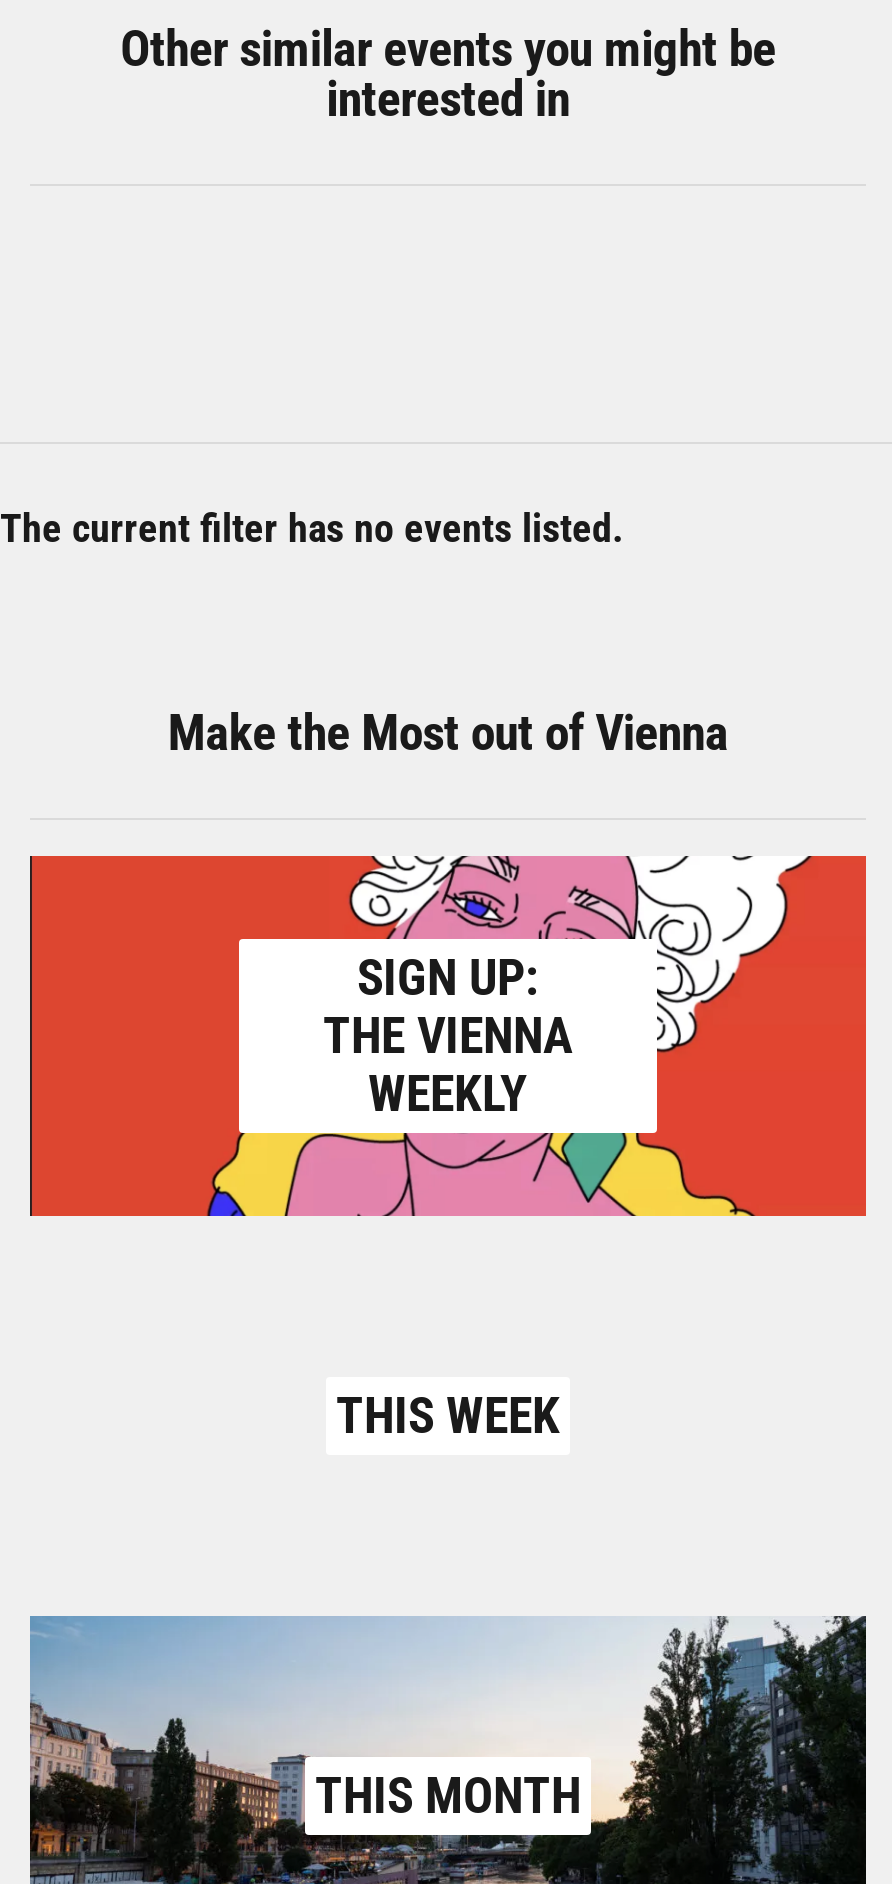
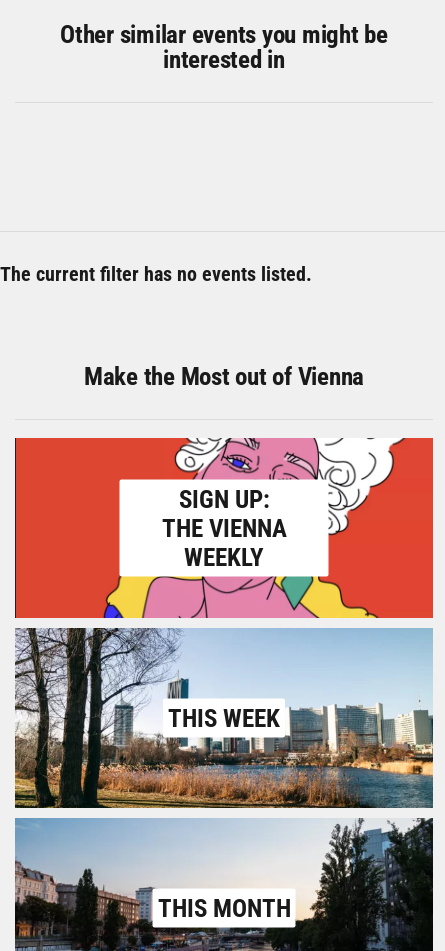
+ [image]
